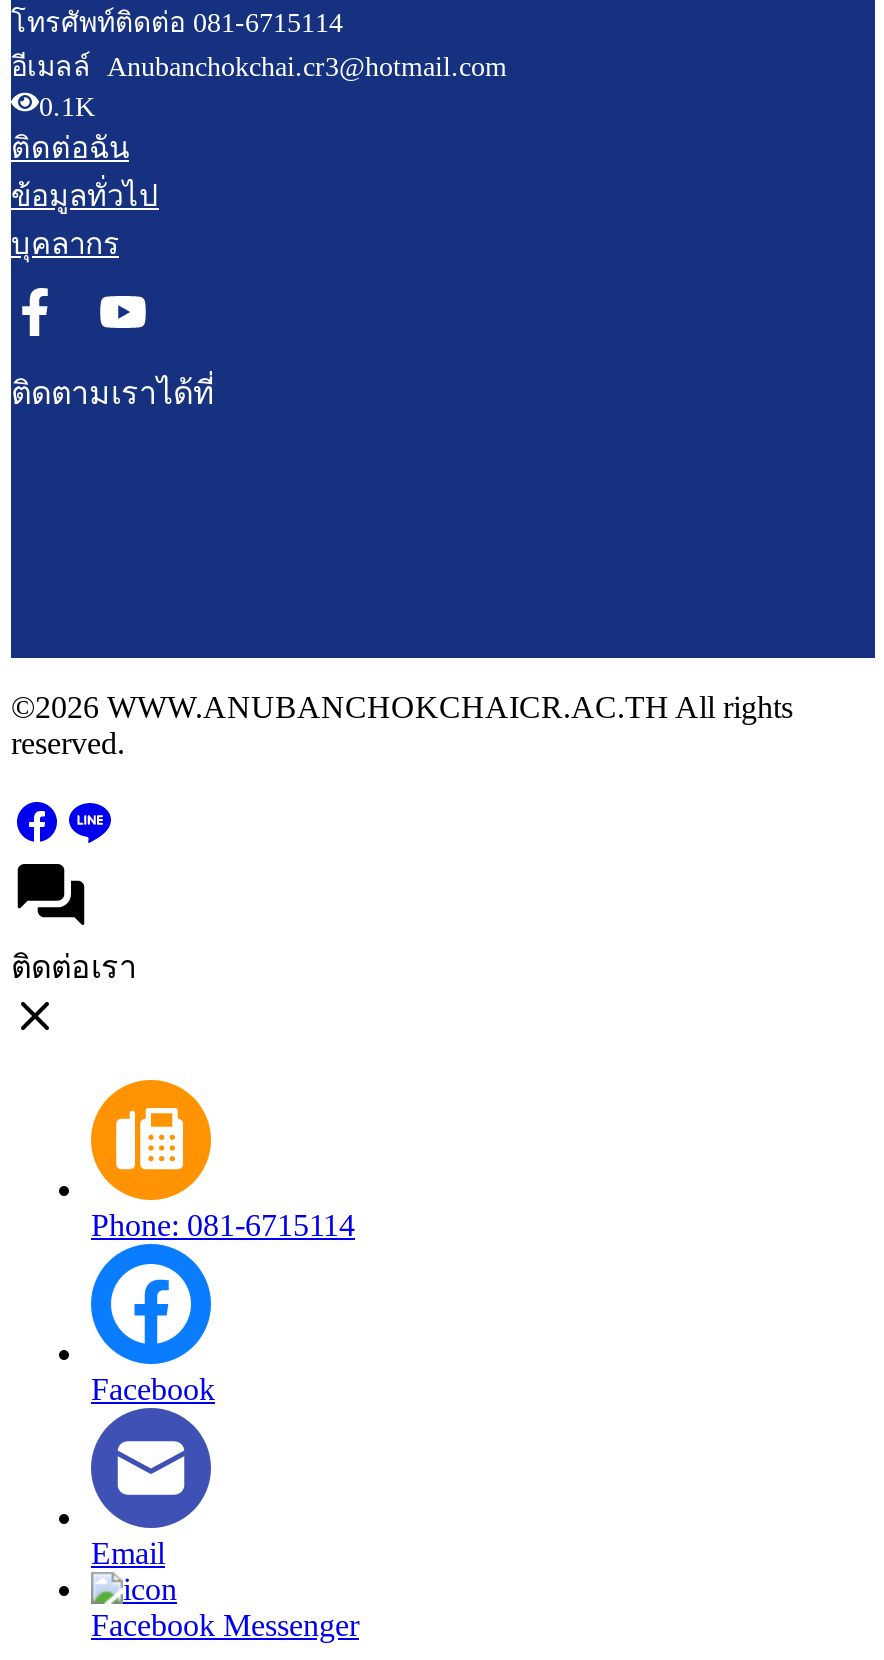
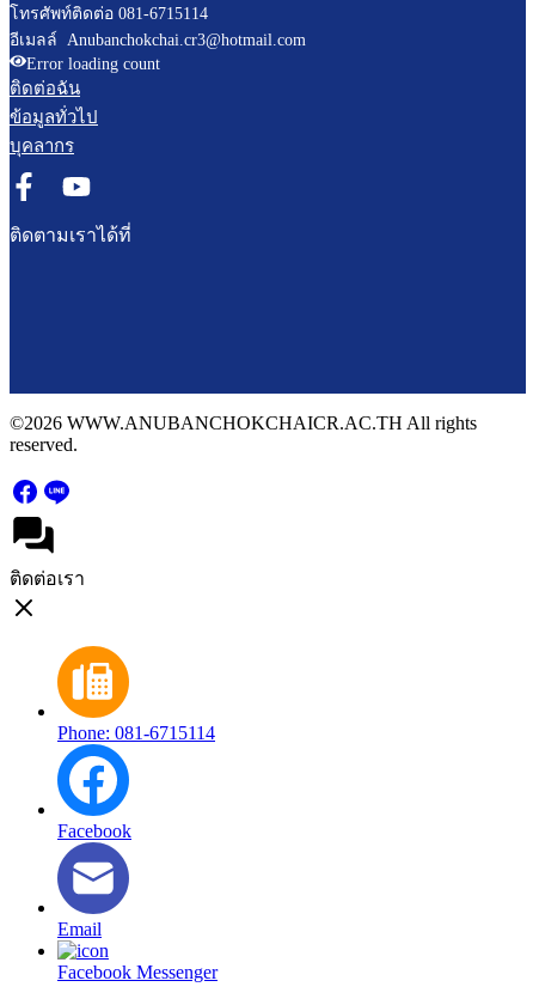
- 0.1K
+ Error loading count
